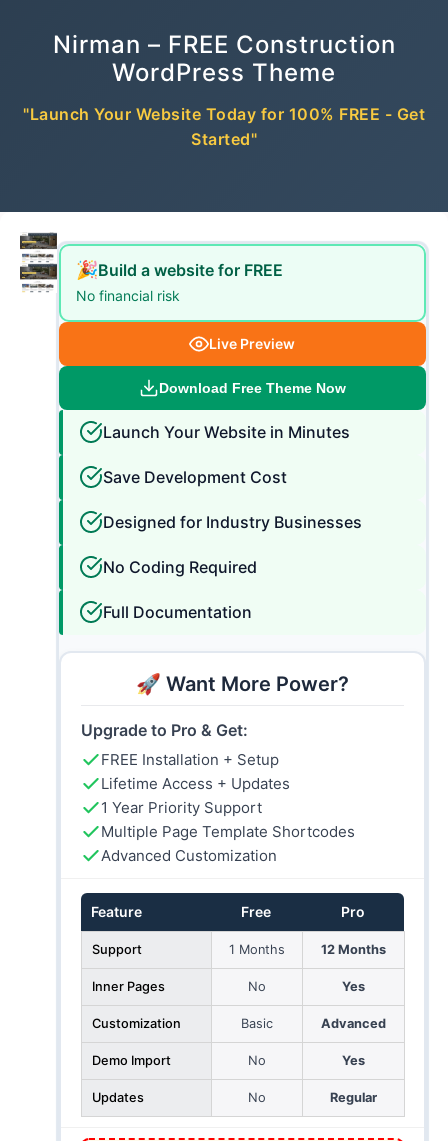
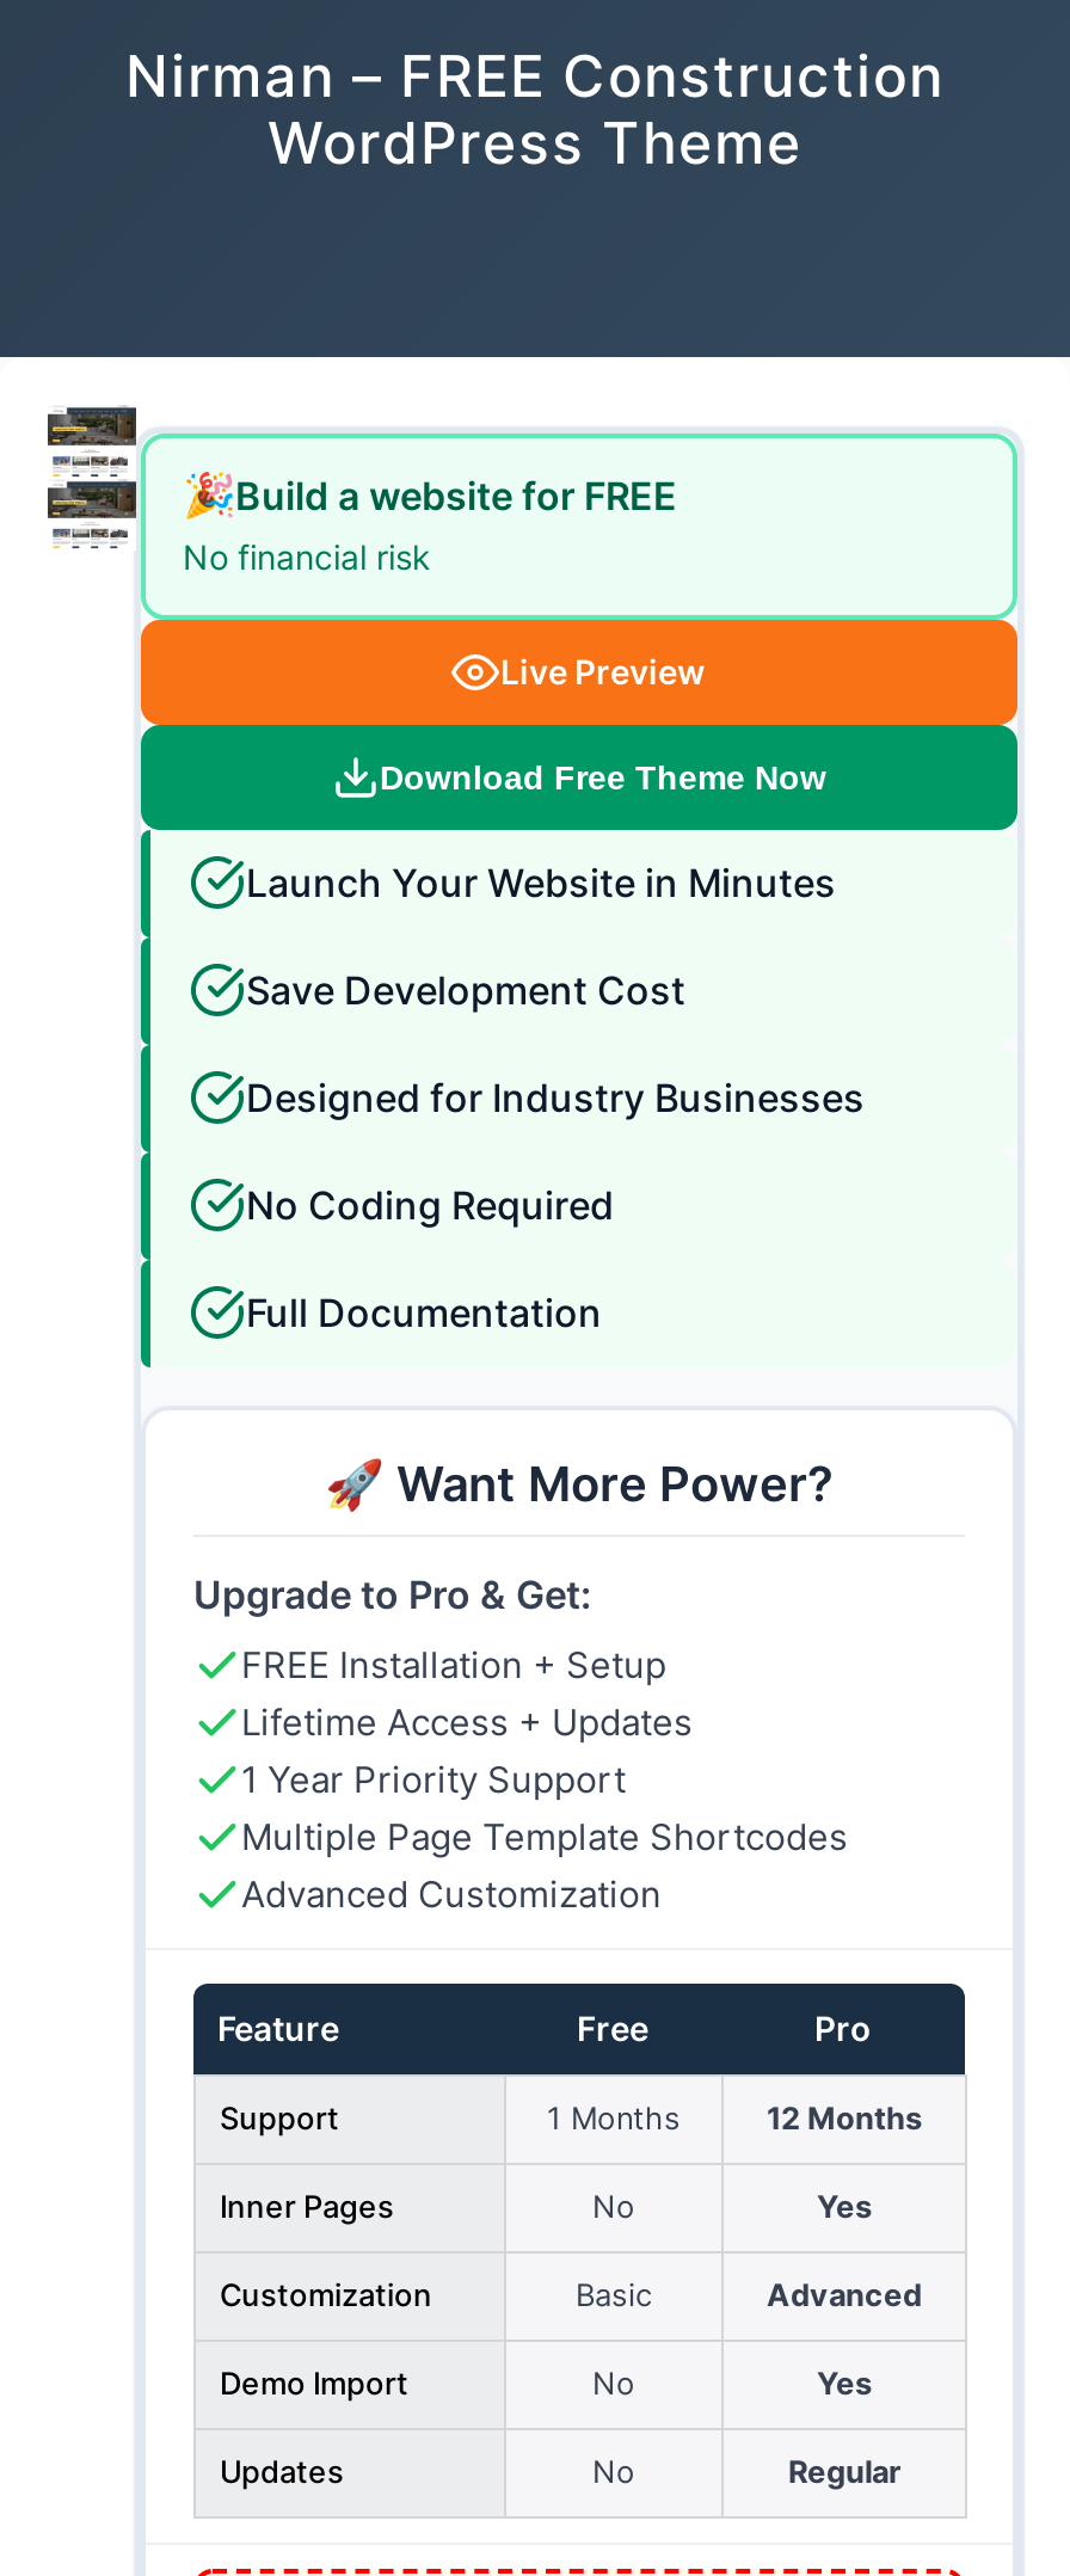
- "Launch Your Website Today for 100% FREE - Get
- Started"
